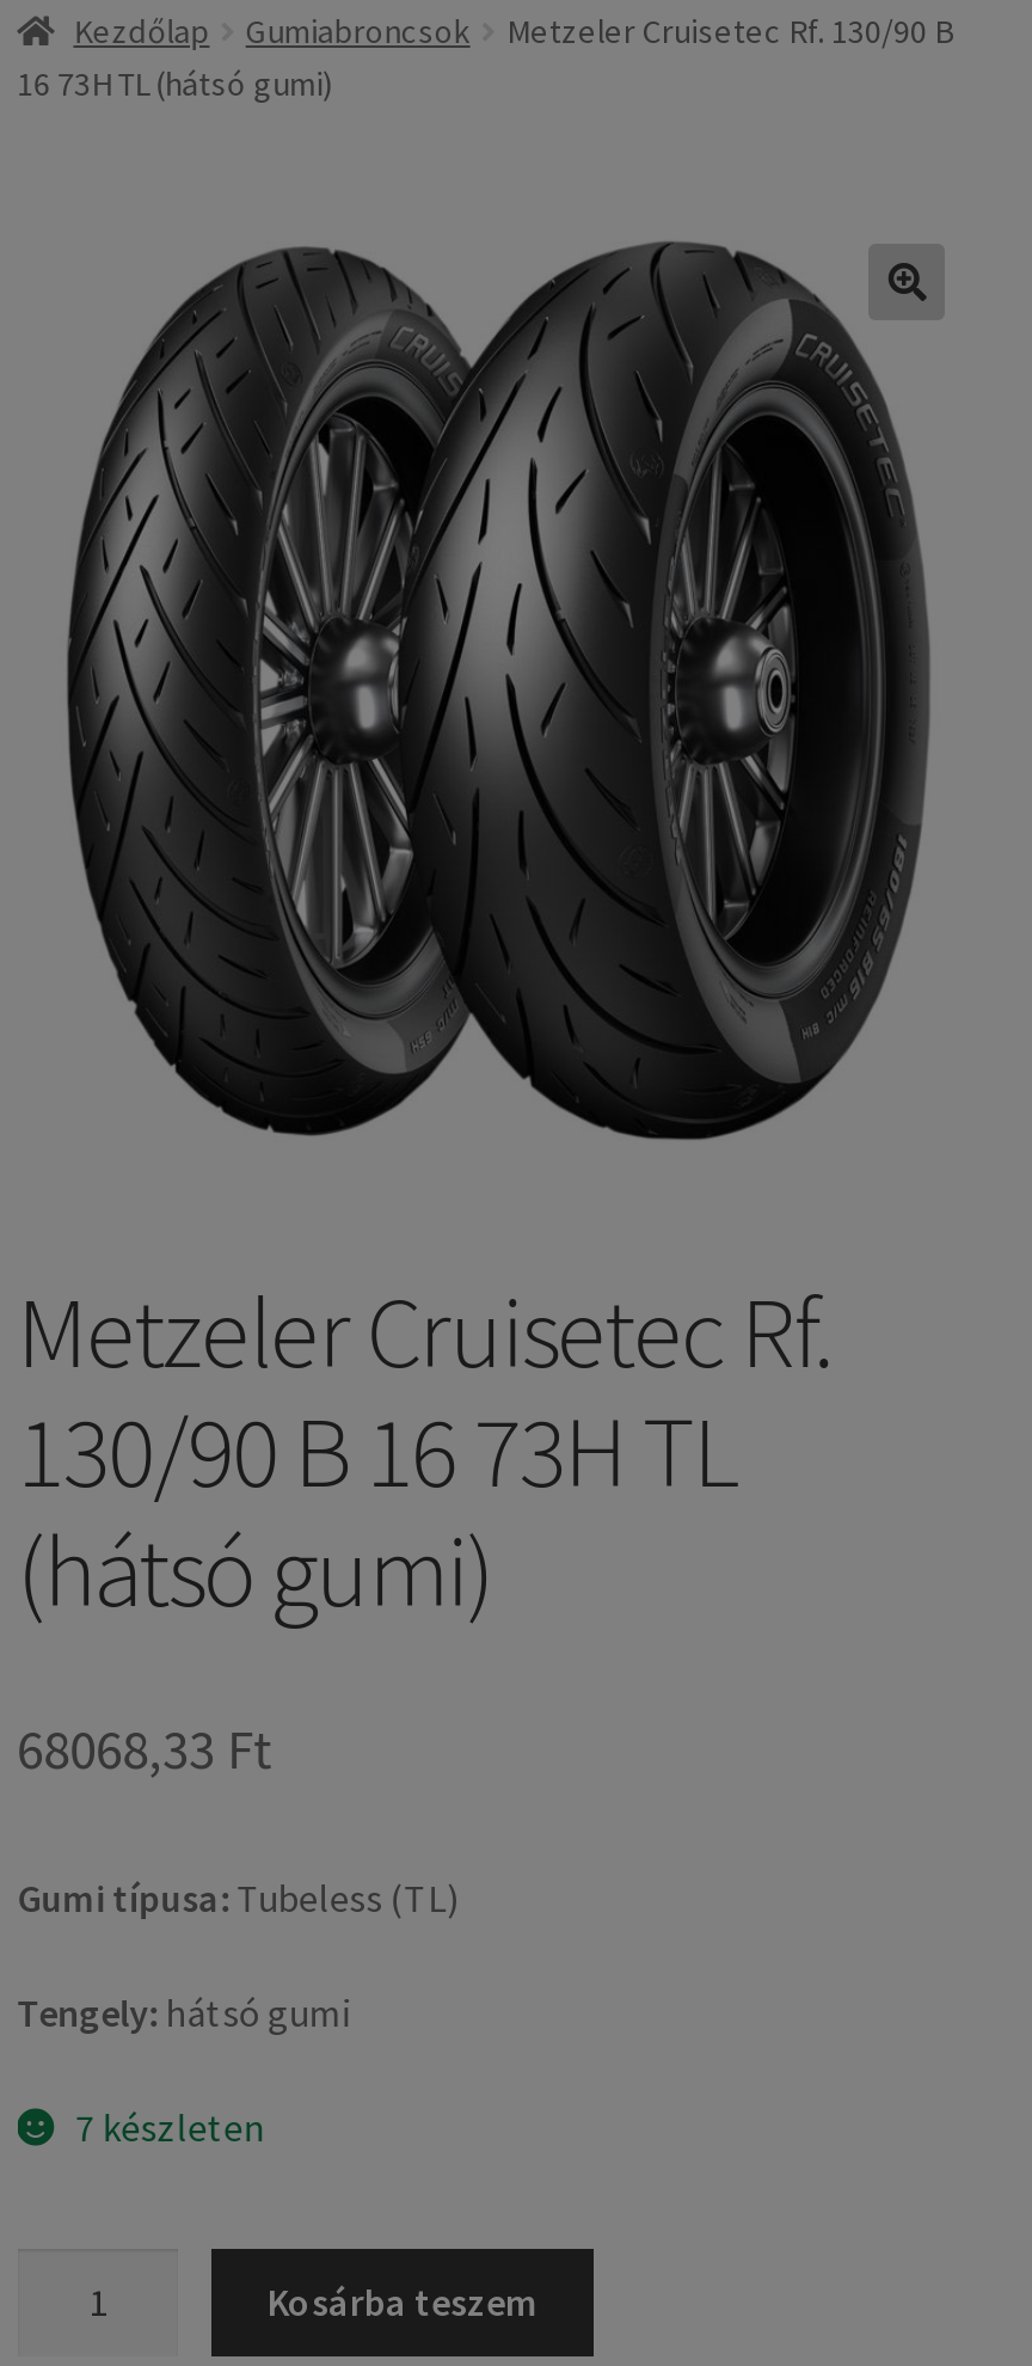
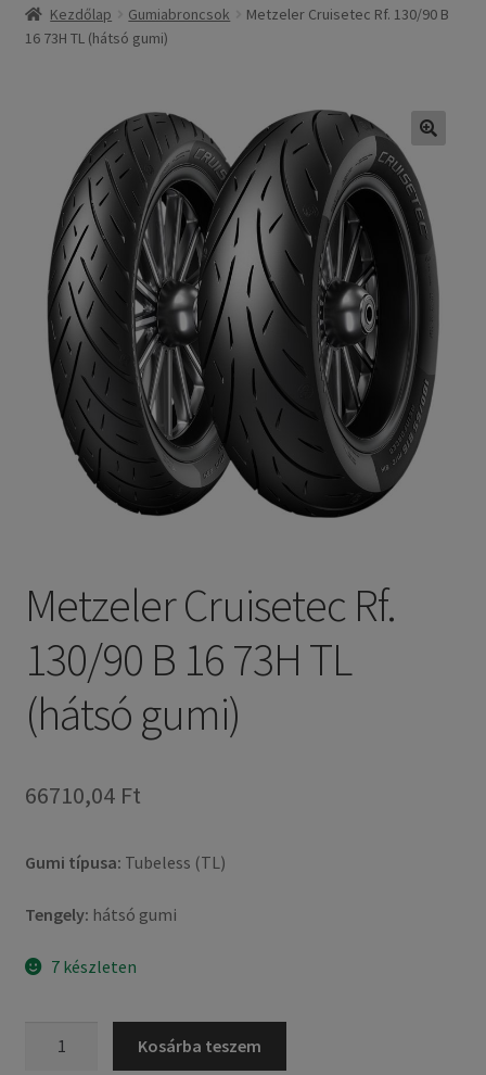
- 68068,33 Ft
+ 66710,04 Ft
